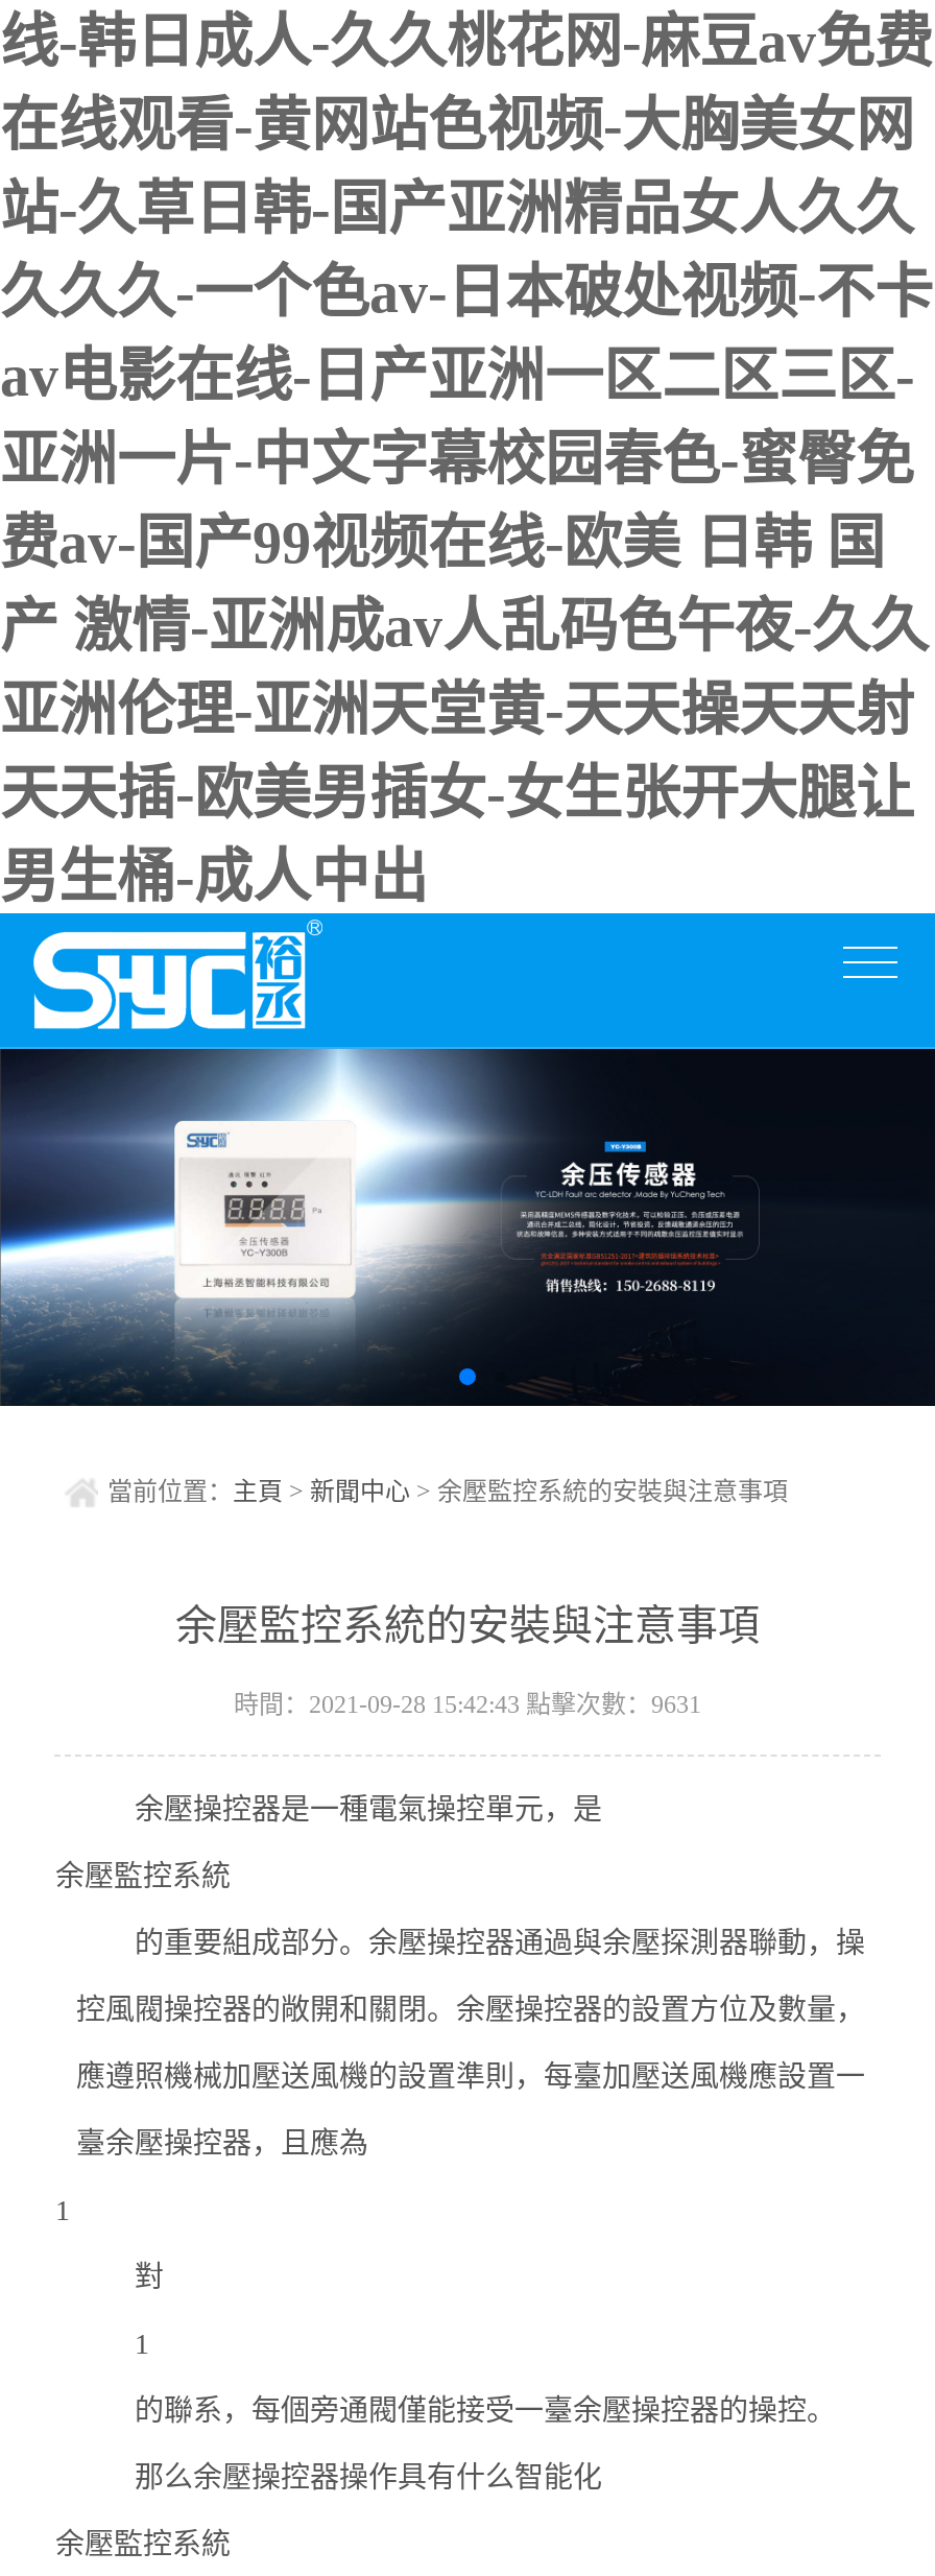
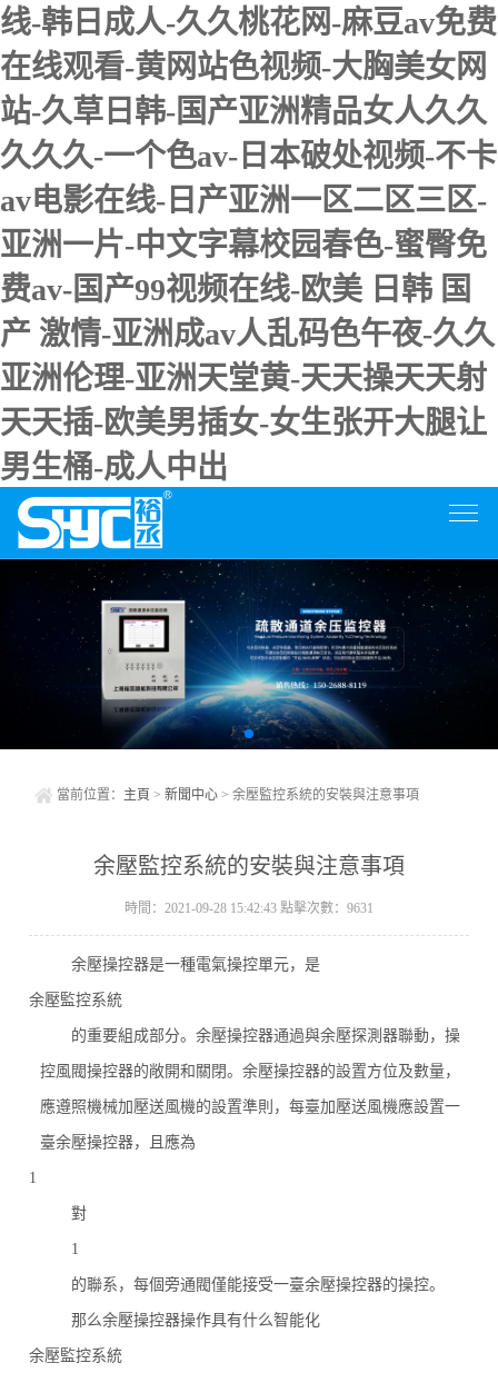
- [image]
+ [image]
